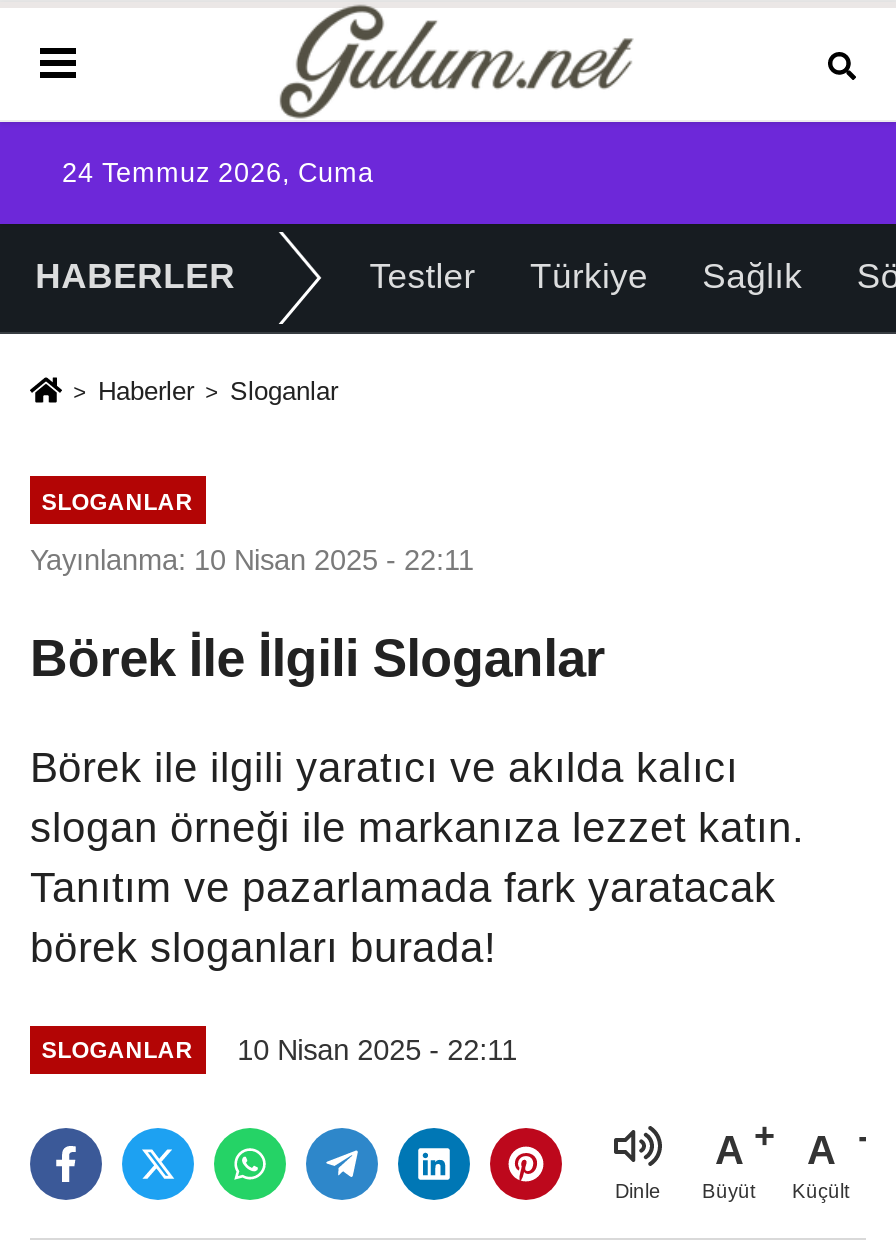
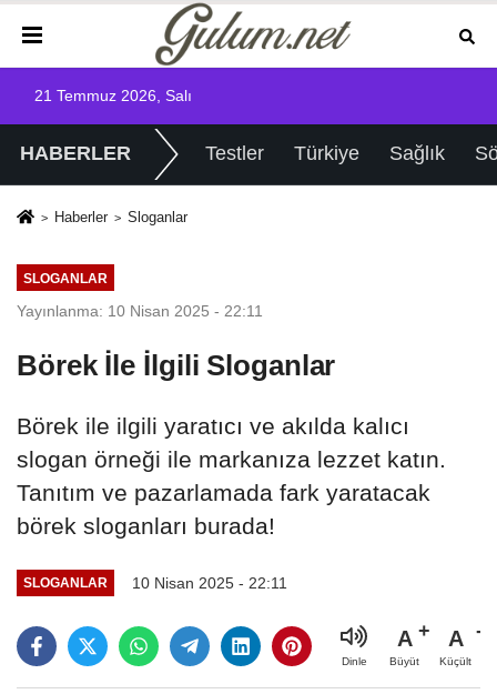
- 24 Temmuz 2026, Cuma
+ 21 Temmuz 2026, Salı
